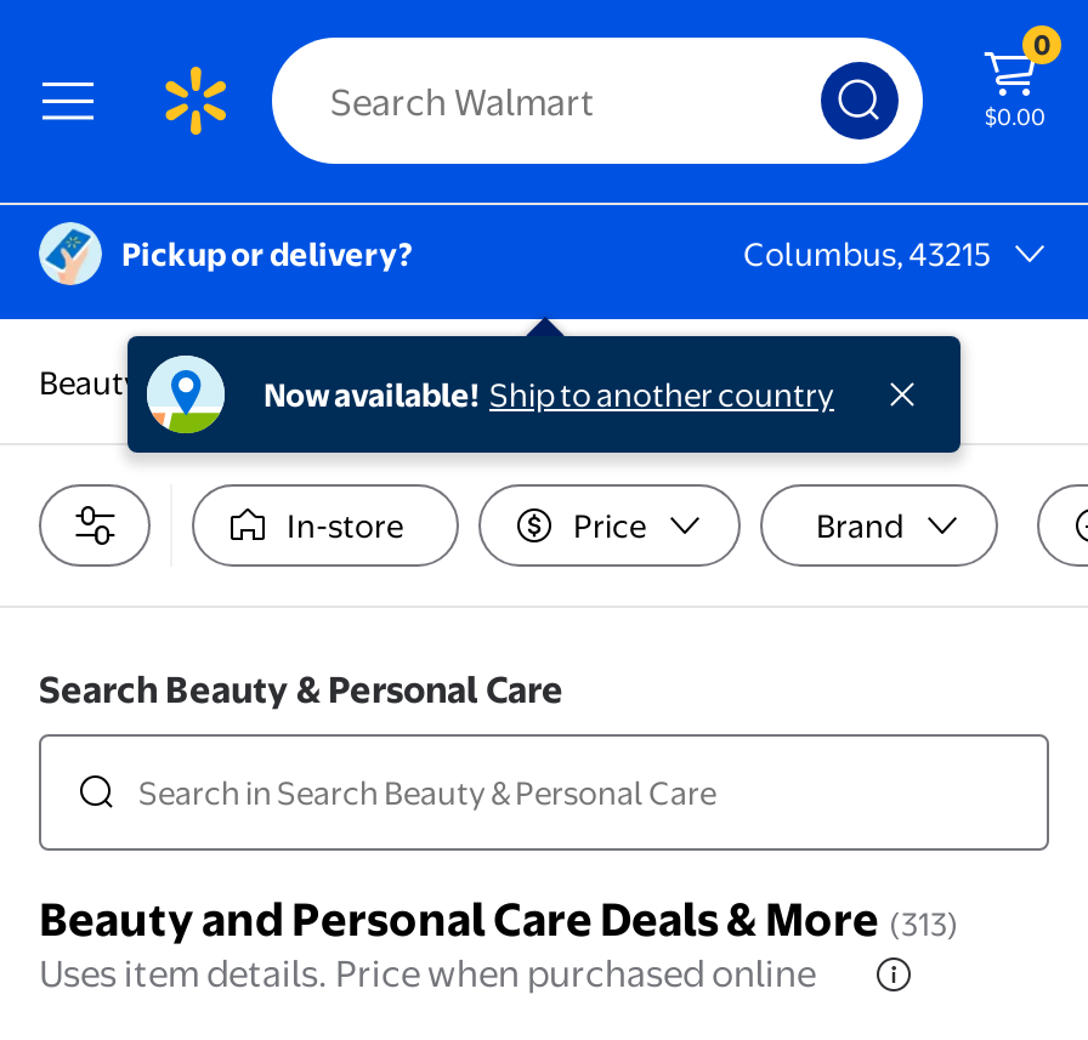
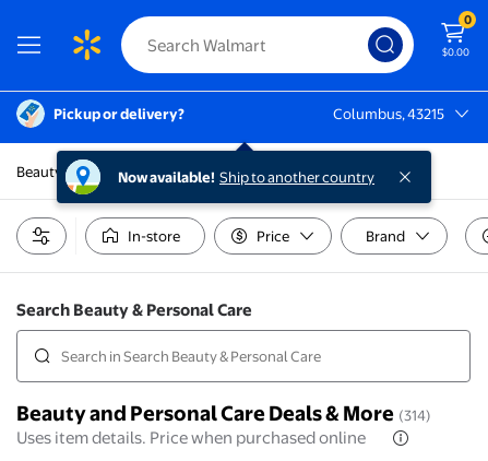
- Beauty and Personal Care Deals & More (313)
+ Beauty and Personal Care Deals & More (314)
